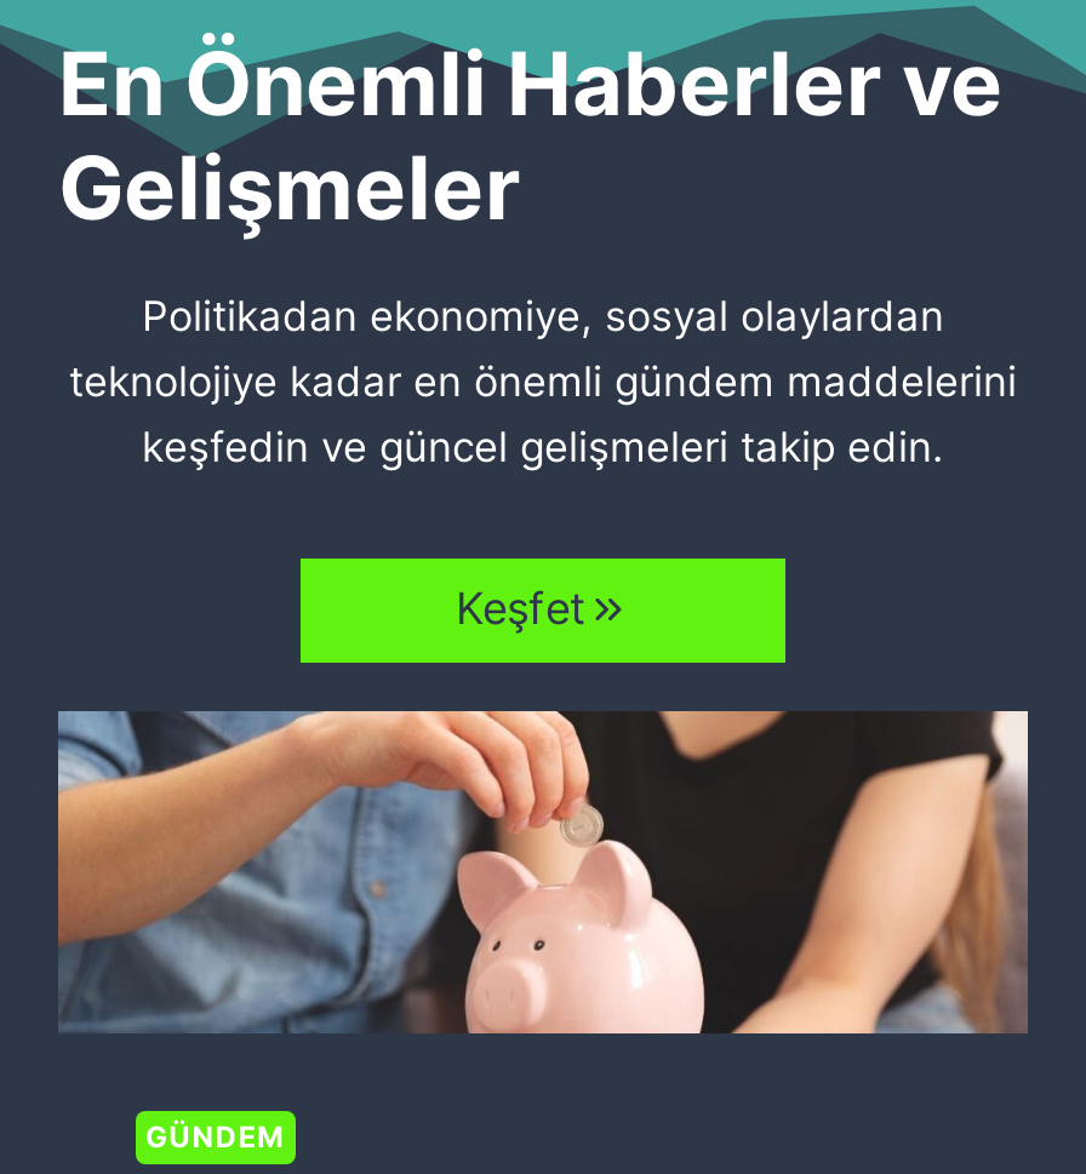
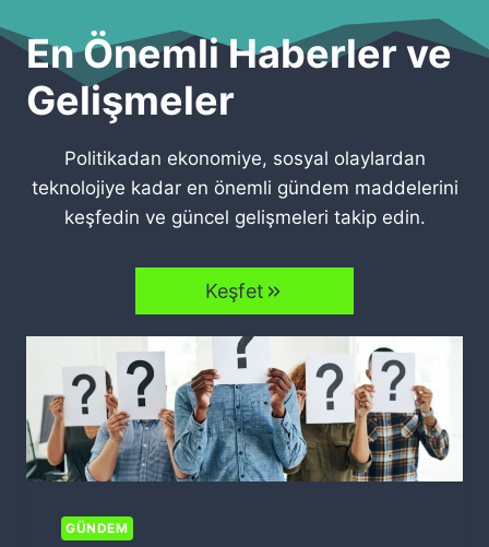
- [image]
+ [image]
